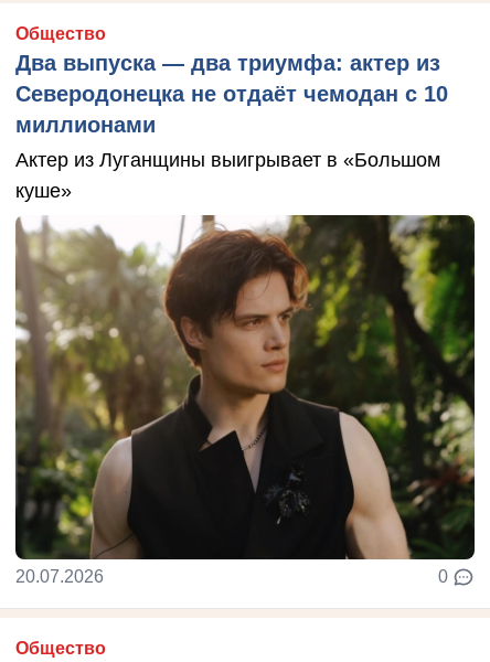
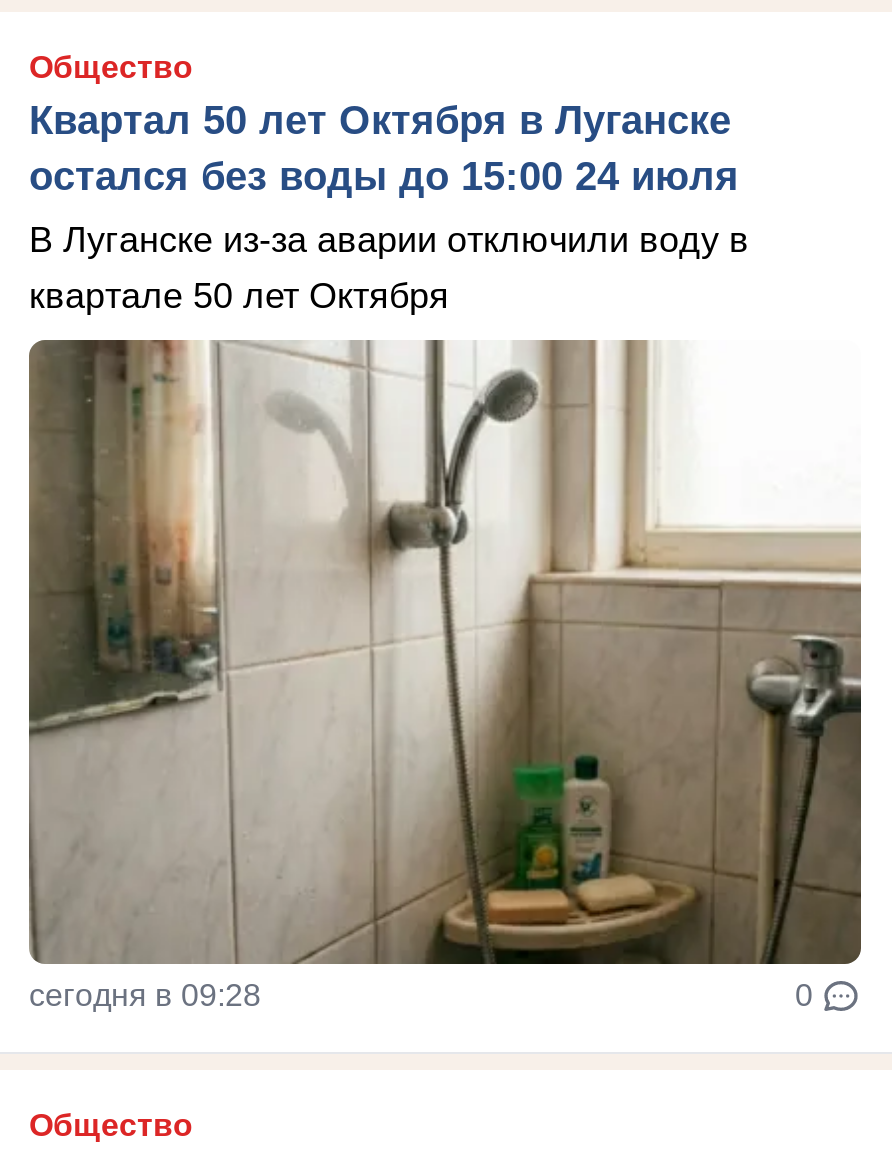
- Два выпуска — два триумфа: актер из
- Северодонецка не отдаёт чемодан с 10
- миллионами
+ Квартал 50 лет Октября в Луганске
+ остался без воды до 15:00 24 июля

- Актер из Луганщины выигрывает в «Большом
- куше»
+ В Луганске из-за аварии отключили воду в
+ квартале 50 лет Октября

- [image]
- 20.07.2026
+ [image]
+ сегодня в 09:28
